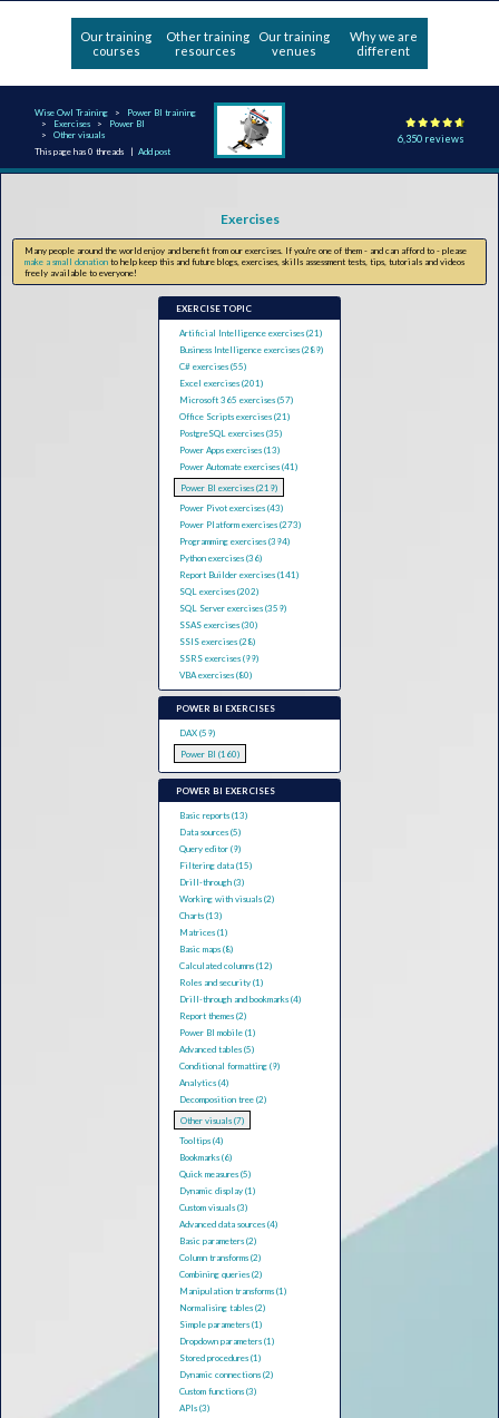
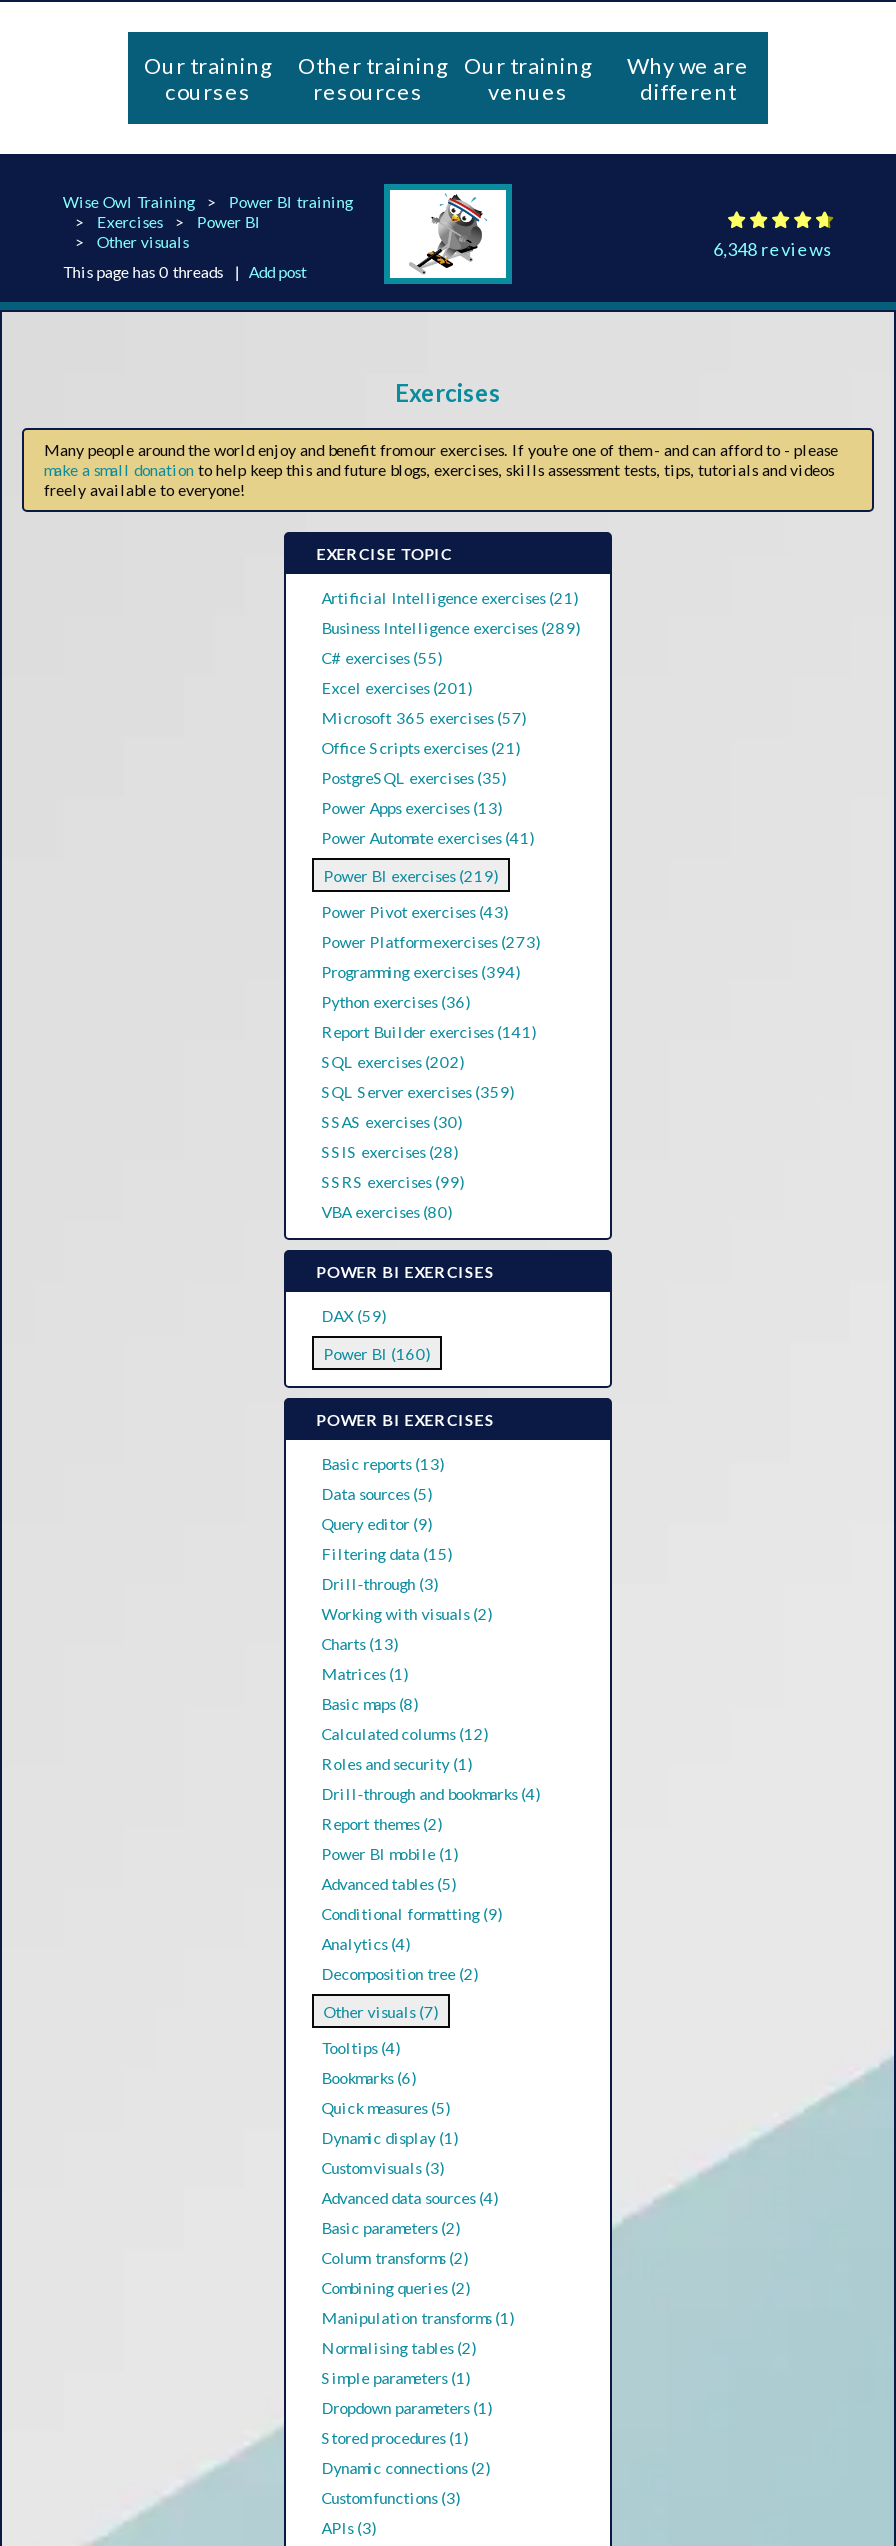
- 6,350 reviews
+ 6,348 reviews
